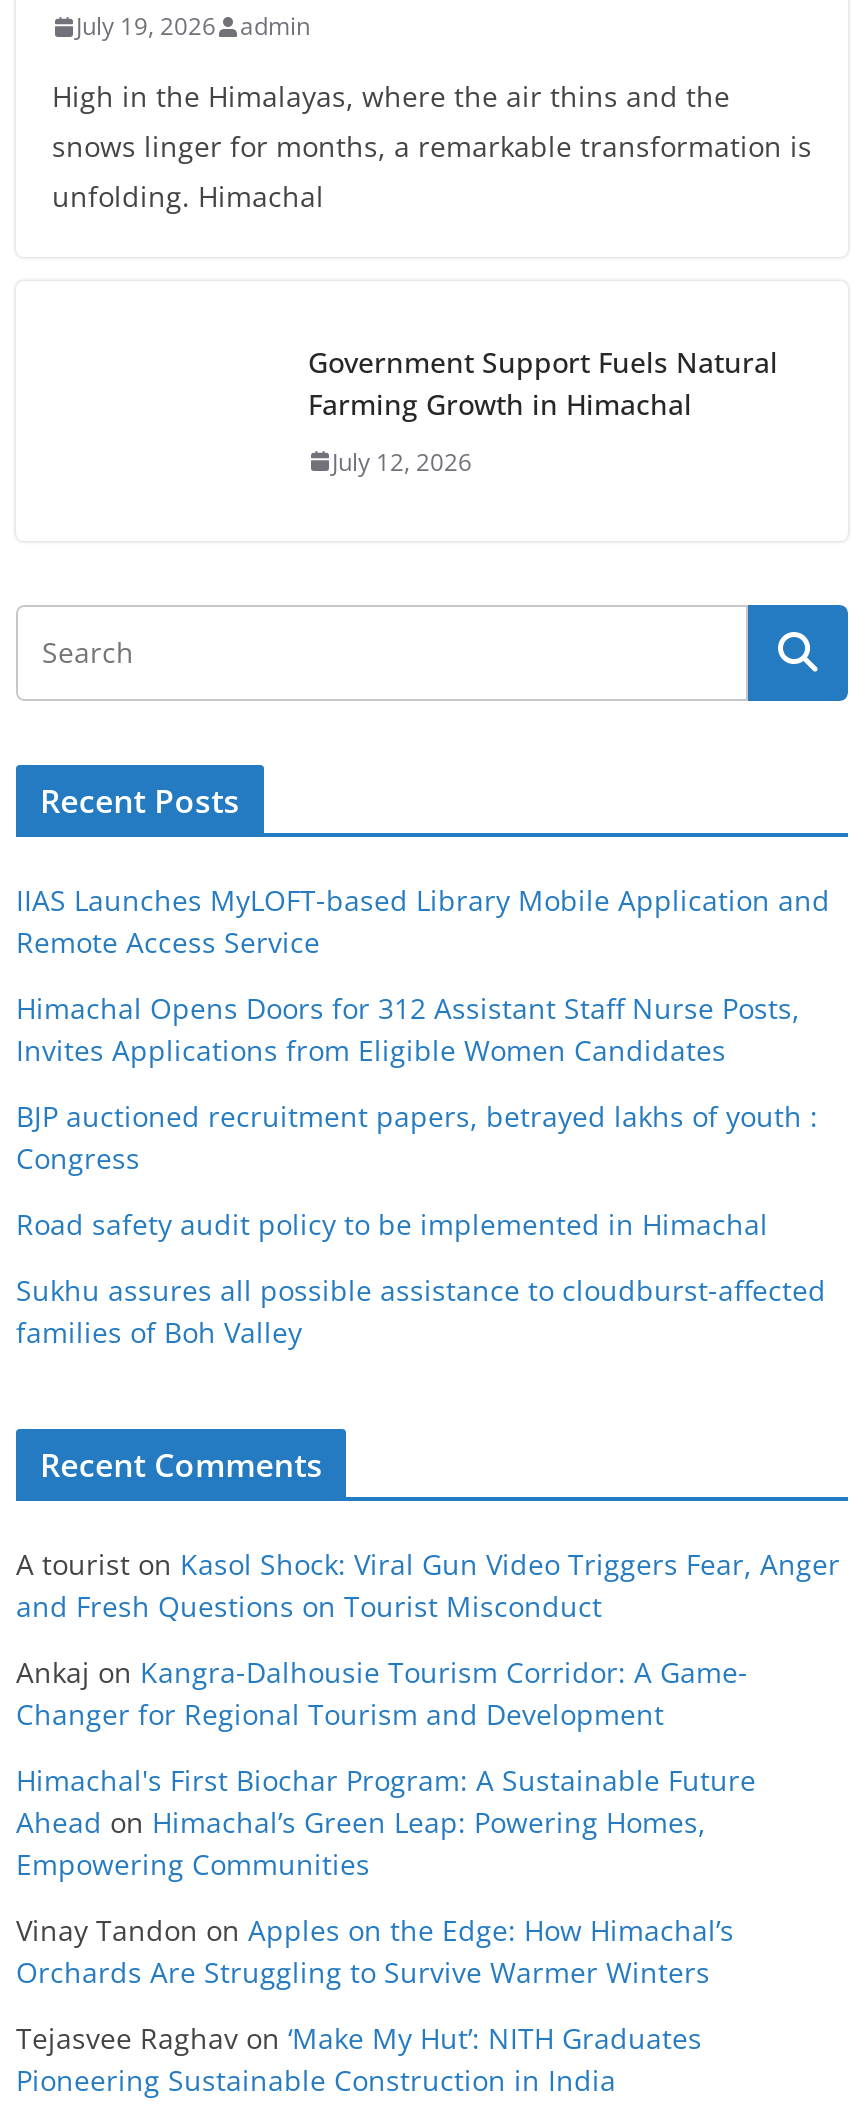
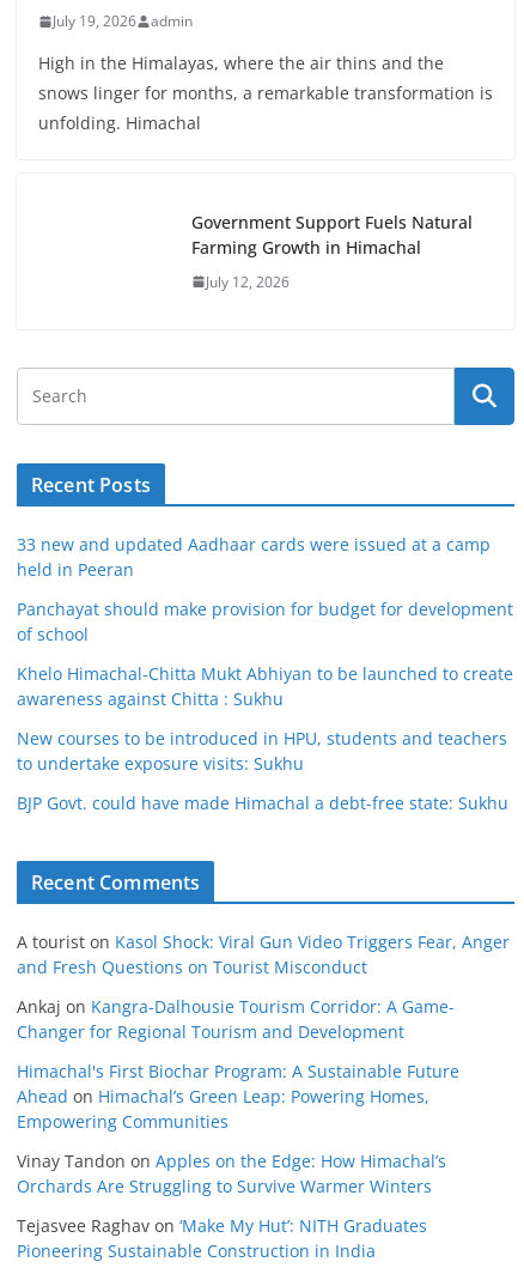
- IIAS Launches MyLOFT-based Library Mobile Application and
- Remote Access Service
+ 33 new and updated Aadhaar cards were issued at a camp
+ held in Peeran

- Himachal Opens Doors for 312 Assistant Staff Nurse Posts,
- Invites Applications from Eligible Women Candidates
+ Panchayat should make provision for budget for development
+ of school

- BJP auctioned recruitment papers, betrayed lakhs of youth :
- Congress
+ Khelo Himachal-Chitta Mukt Abhiyan to be launched to create
+ awareness against Chitta : Sukhu

- Road safety audit policy to be implemented in Himachal
+ New courses to be introduced in HPU, students and teachers
+ to undertake exposure visits: Sukhu

- Sukhu assures all possible assistance to cloudburst-affected
- families of Boh Valley
+ BJP Govt. could have made Himachal a debt-free state: Sukhu
